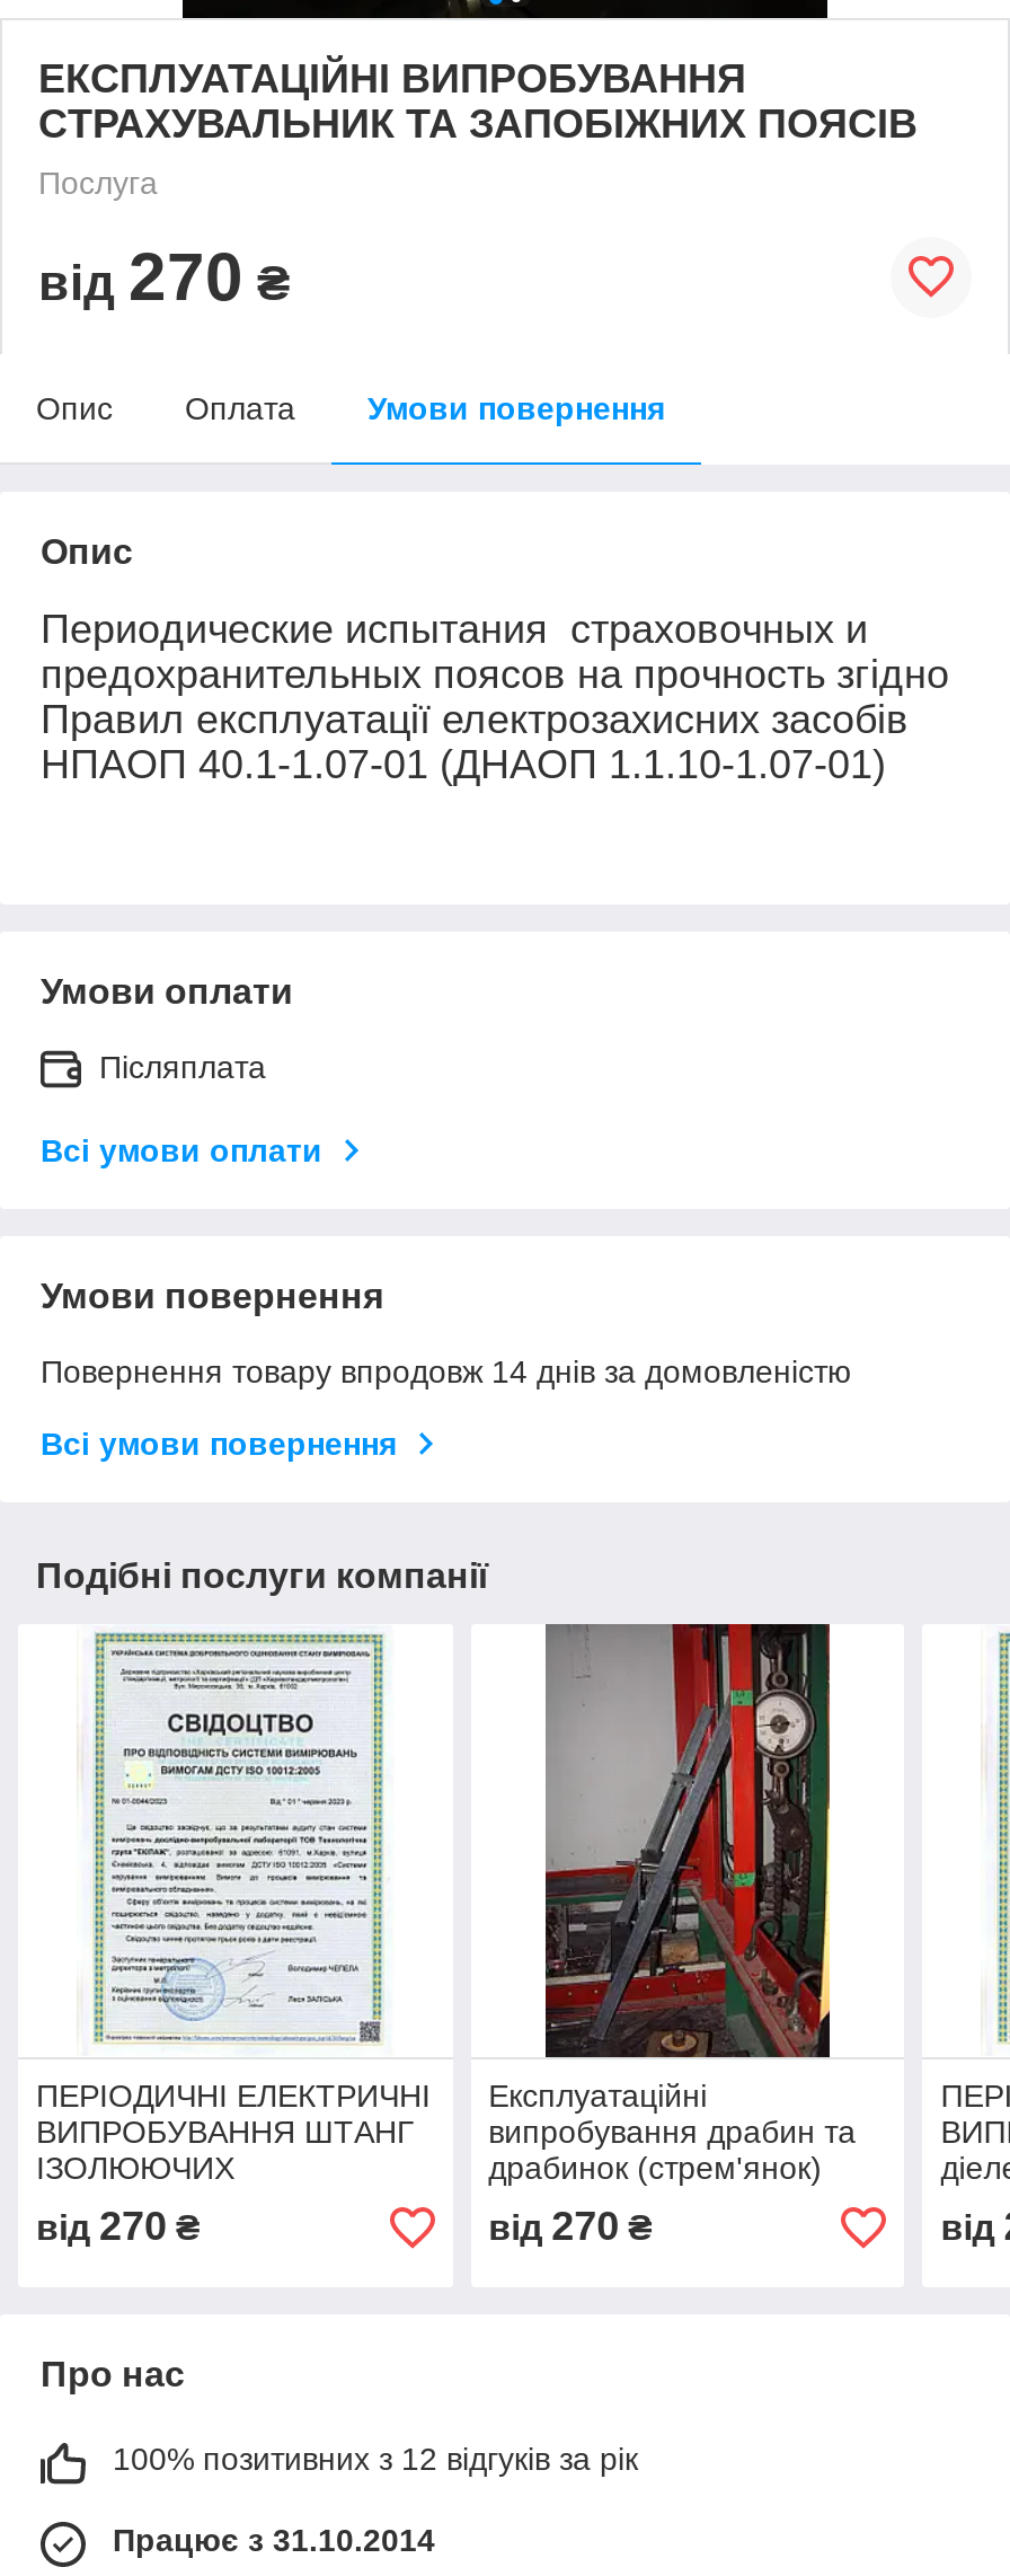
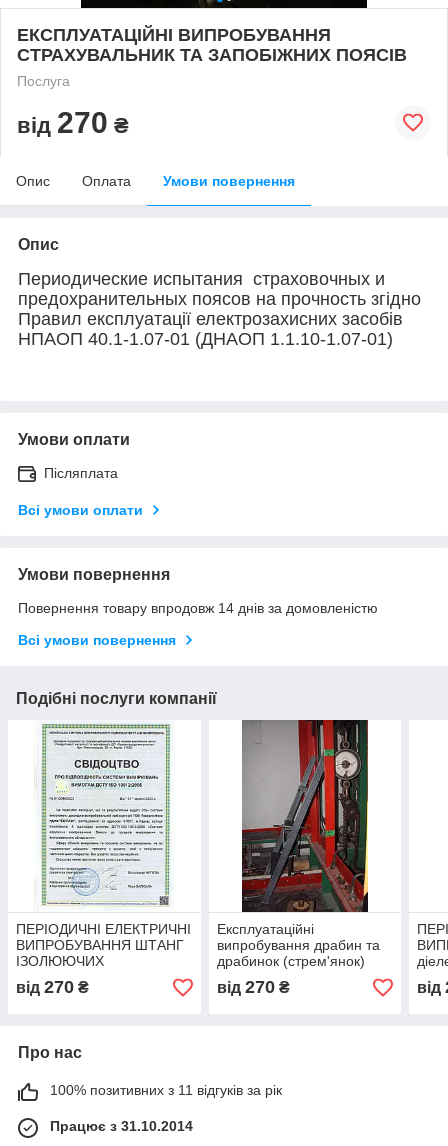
- 100% позитивних з 12 відгуків за рік
+ 100% позитивних з 11 відгуків за рік
